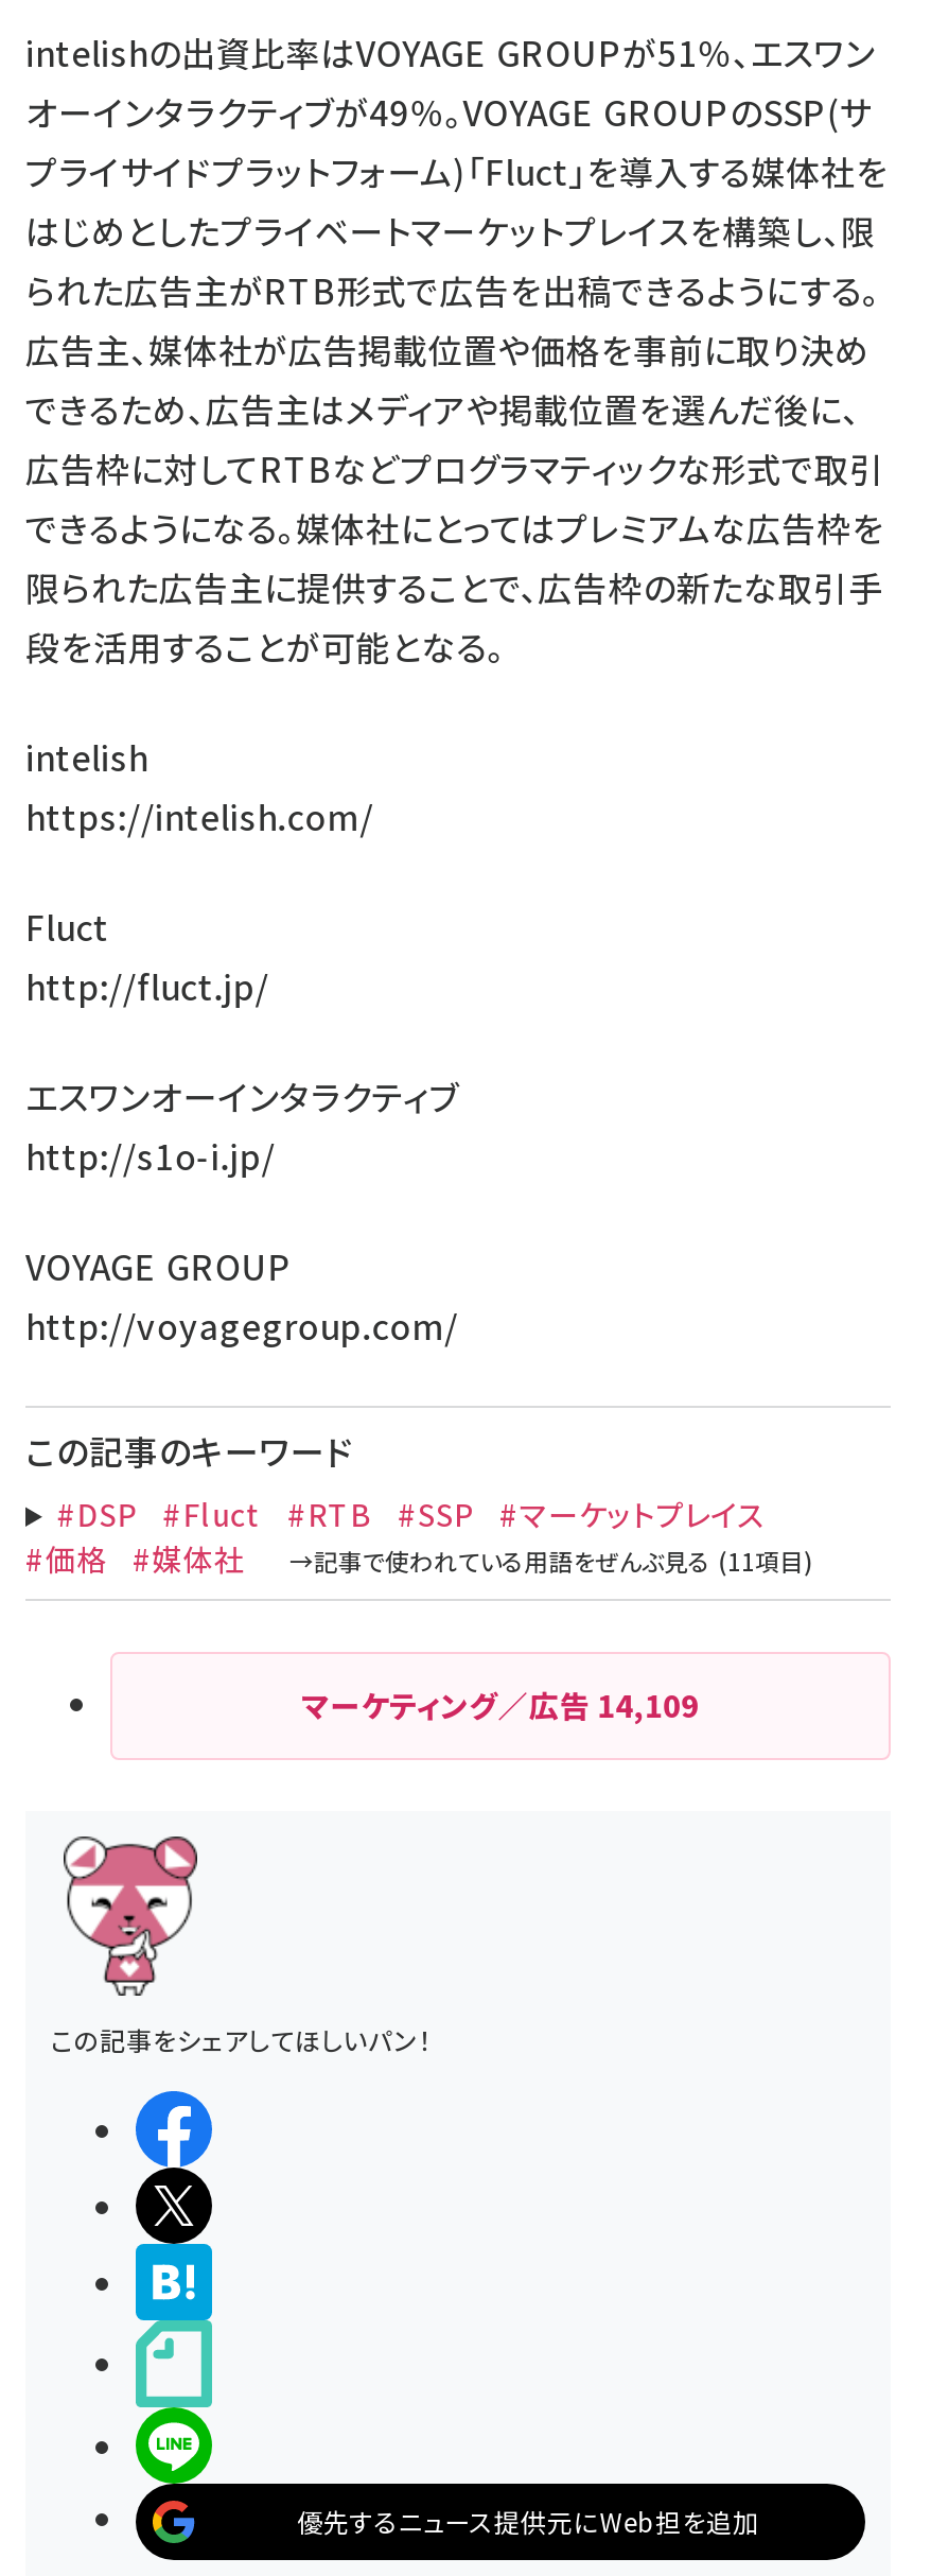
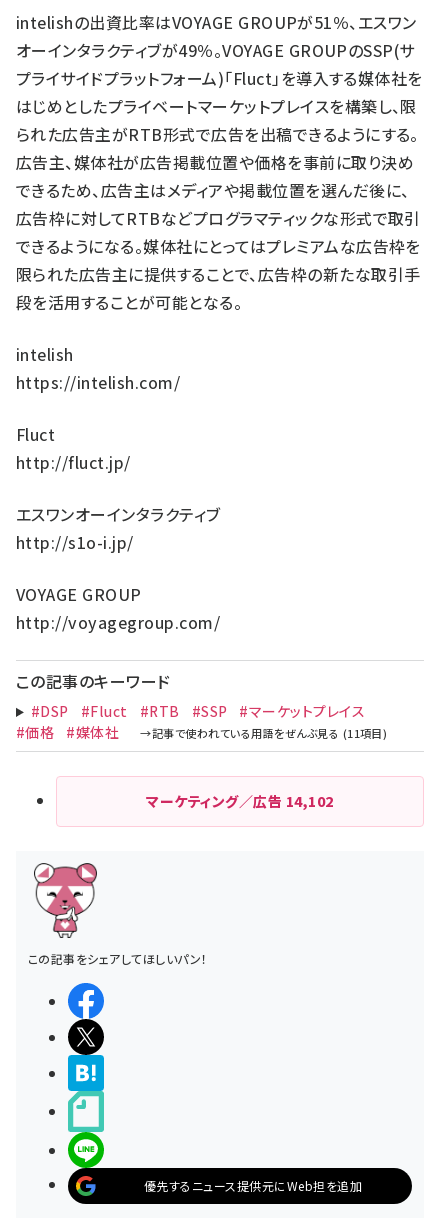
- マーケティング／広告14,109
+ マーケティング／広告14,102
